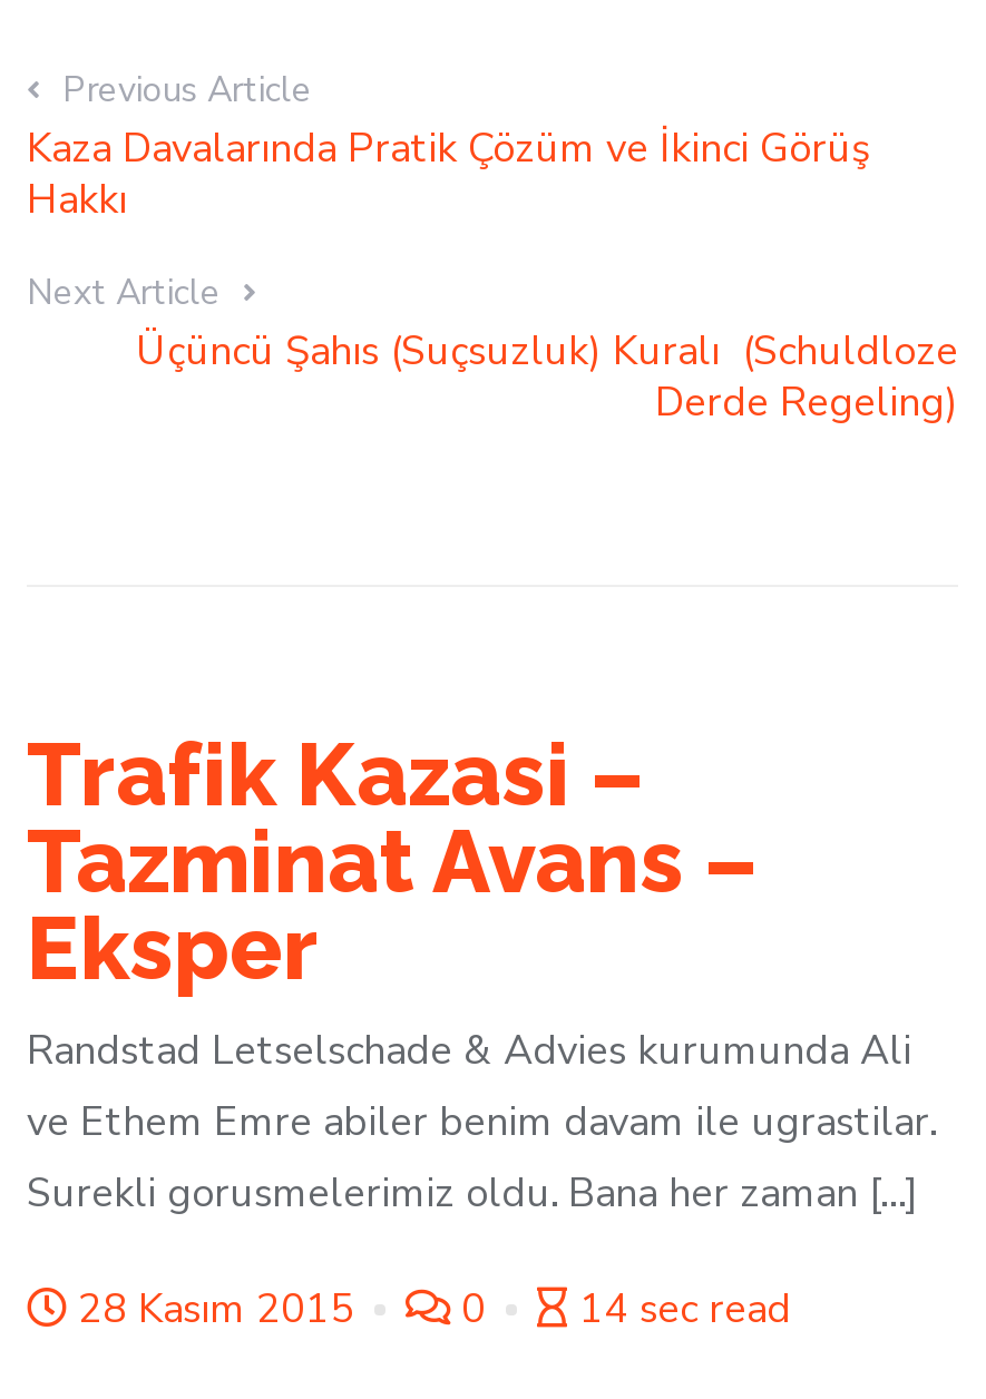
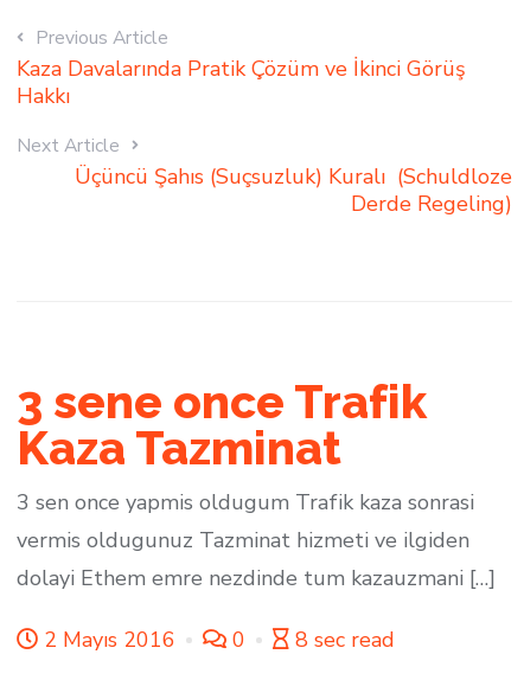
- Trafik Kazasi –
- Tazminat Avans –
- Eksper
- Randstad Letselschade & Advies kurumunda Ali
- ve Ethem Emre abiler benim davam ile ugrastilar.
- Surekli gorusmelerimiz oldu. Bana her zaman […]
+ 3 sene once Trafik
+ Kaza Tazminat
+ 3 sen once yapmis oldugum Trafik kaza sonrasi
+ vermis oldugunuz Tazminat hizmeti ve ilgiden
+ dolayi Ethem emre nezdinde tum kazauzmani […]

- 28 Kasım 2015
+ 2 Mayıs 2016

- 14 sec read
+ 8 sec read
